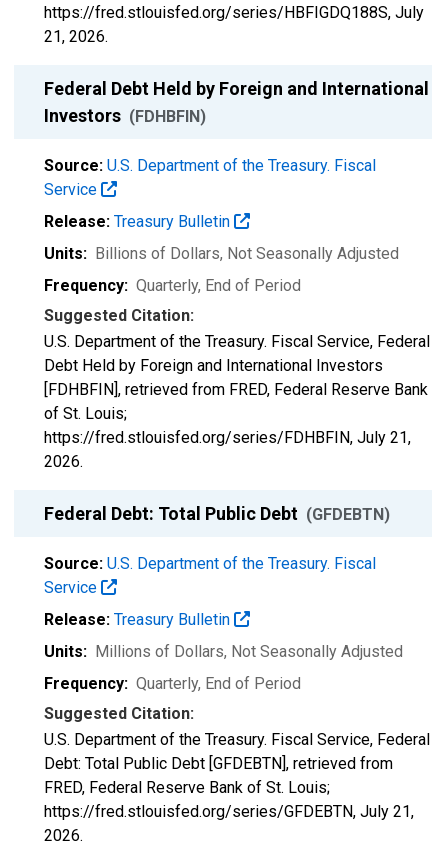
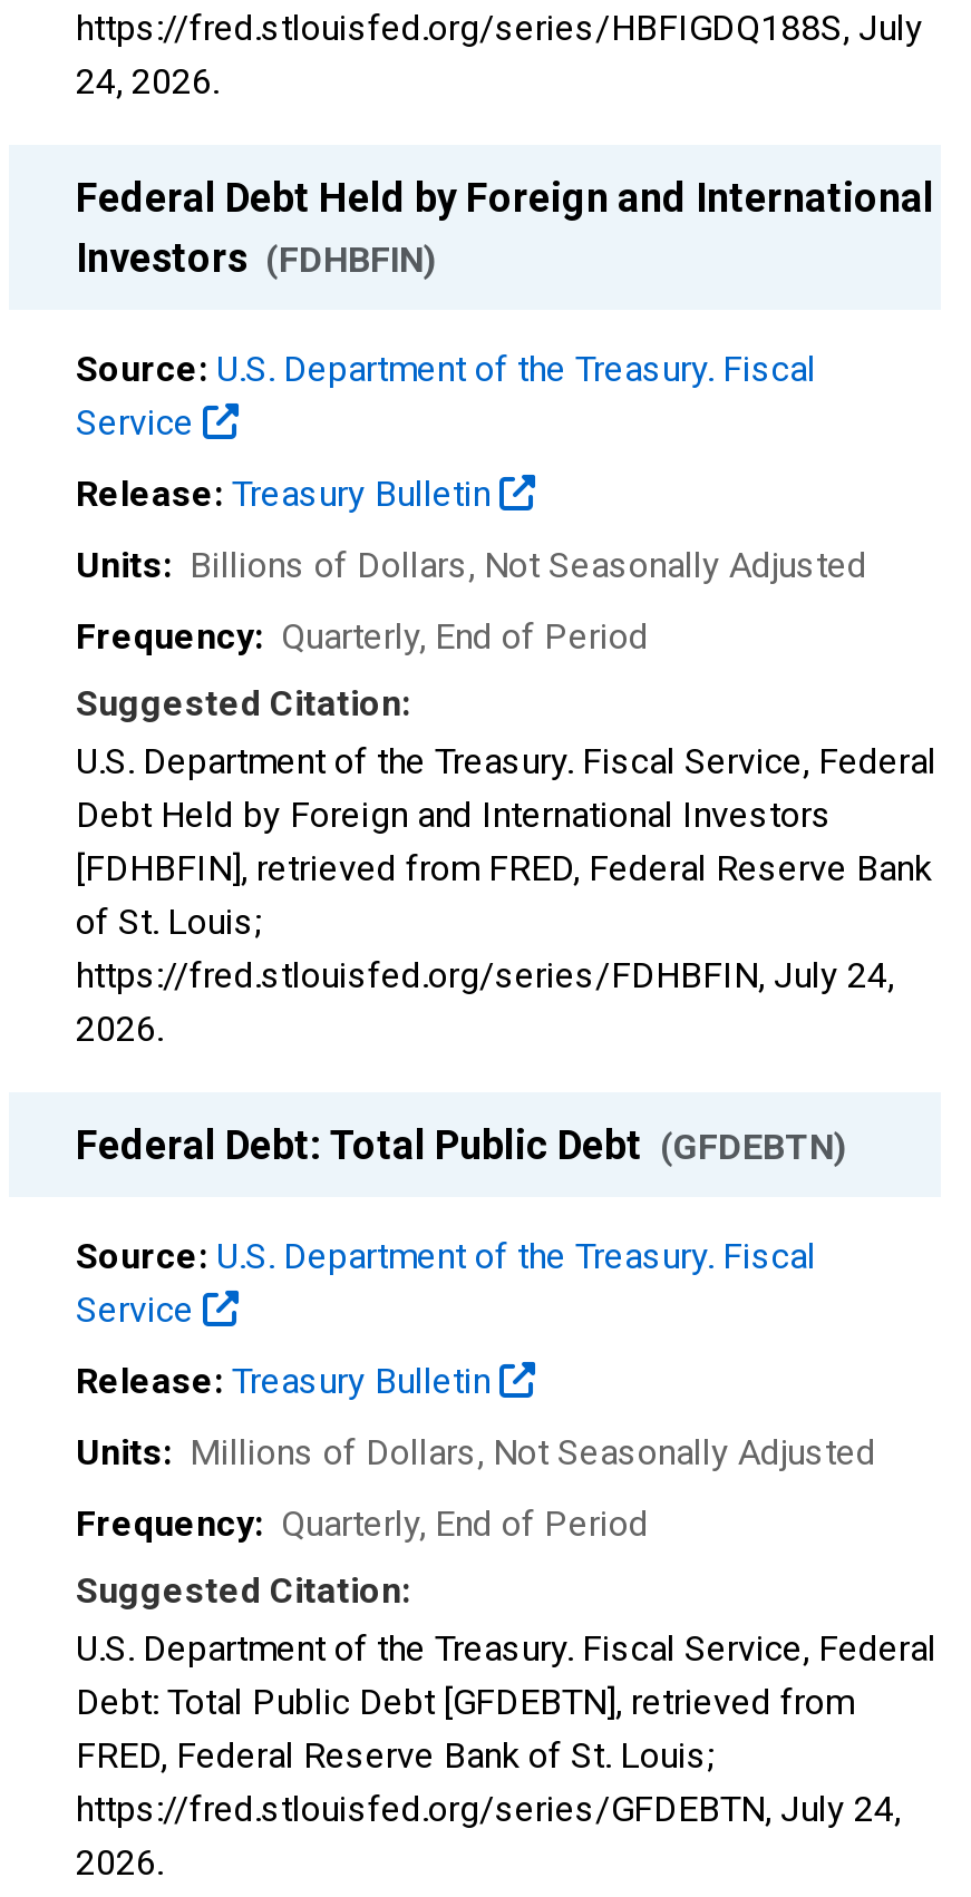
- 21, 2026.
+ 24, 2026.

- https://fred.stlouisfed.org/series/FDHBFIN, July 21,
+ https://fred.stlouisfed.org/series/FDHBFIN, July 24,

- https://fred.stlouisfed.org/series/GFDEBTN, July 21,
+ https://fred.stlouisfed.org/series/GFDEBTN, July 24,
